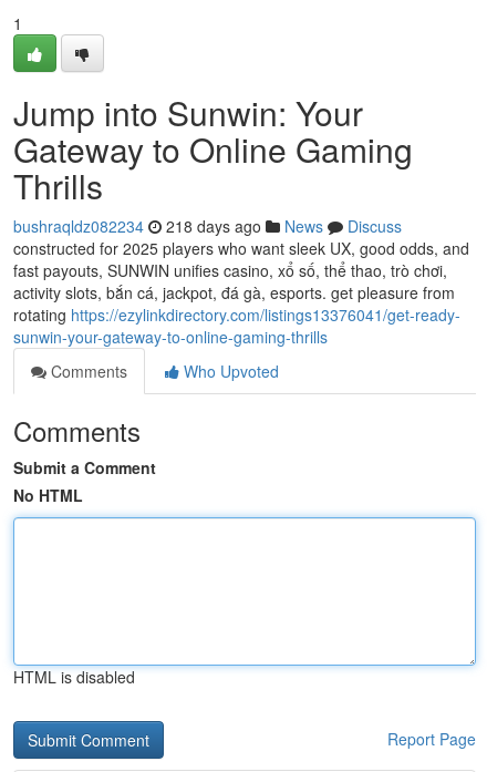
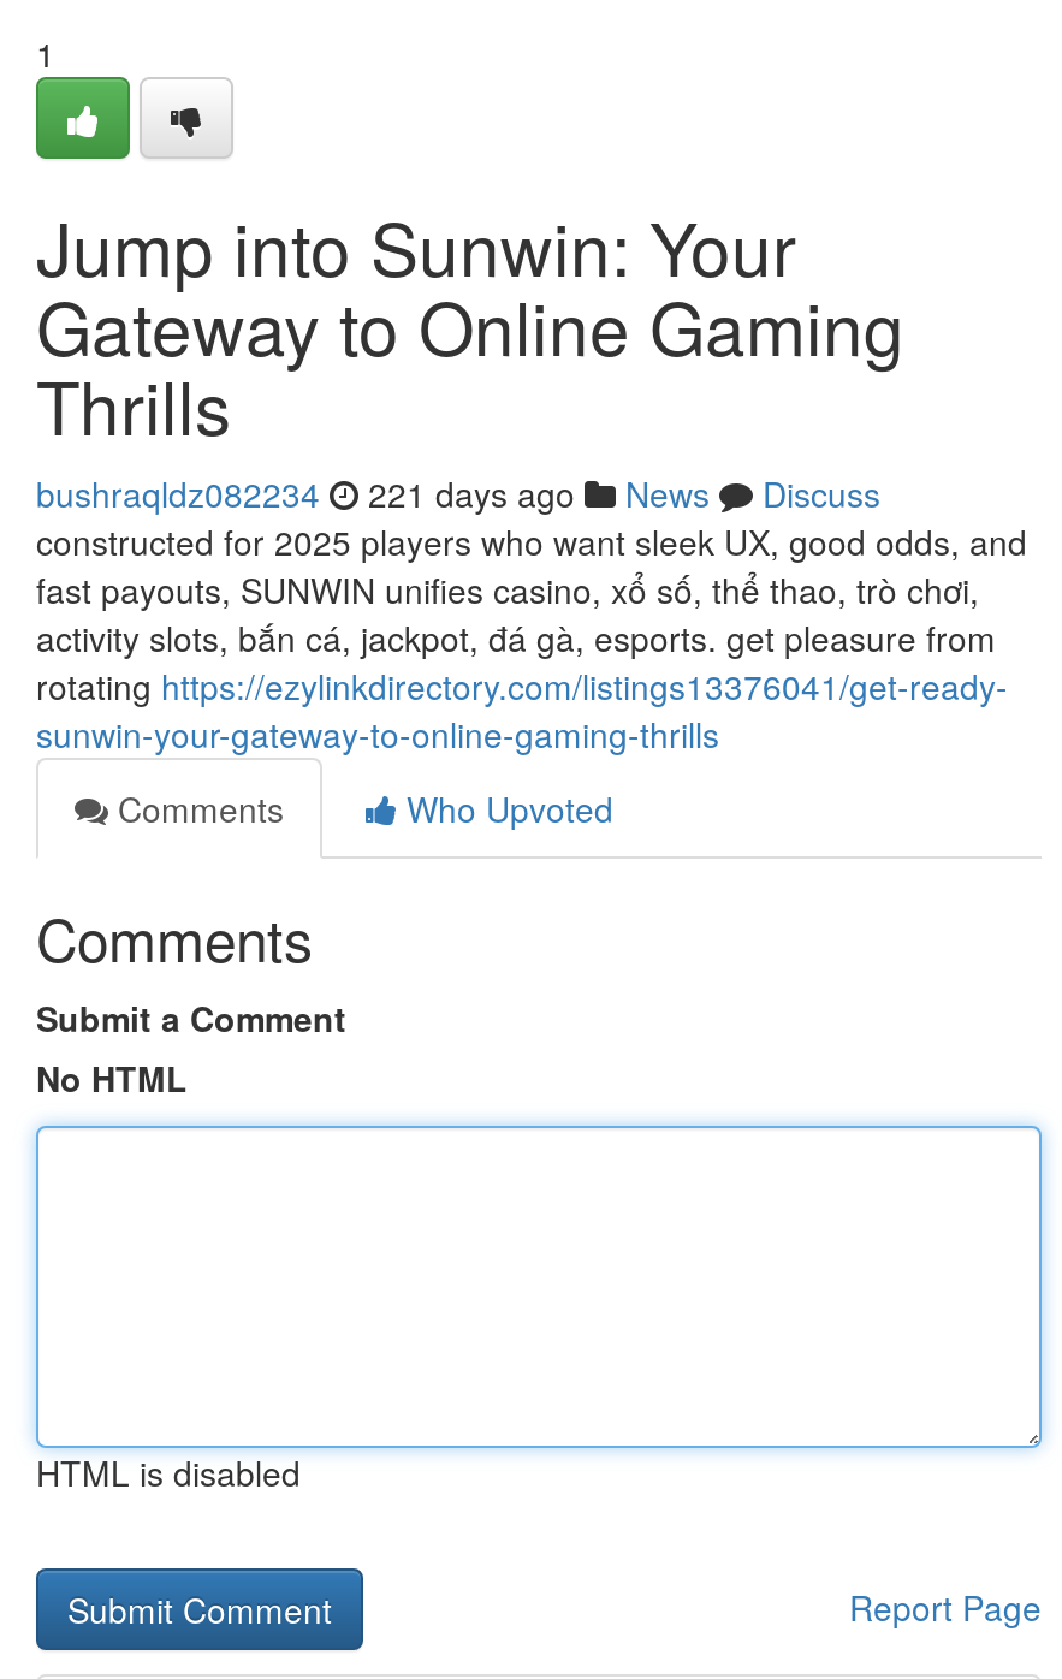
- bushraqldz082234 218 days ago News Discuss
+ bushraqldz082234 221 days ago News Discuss
